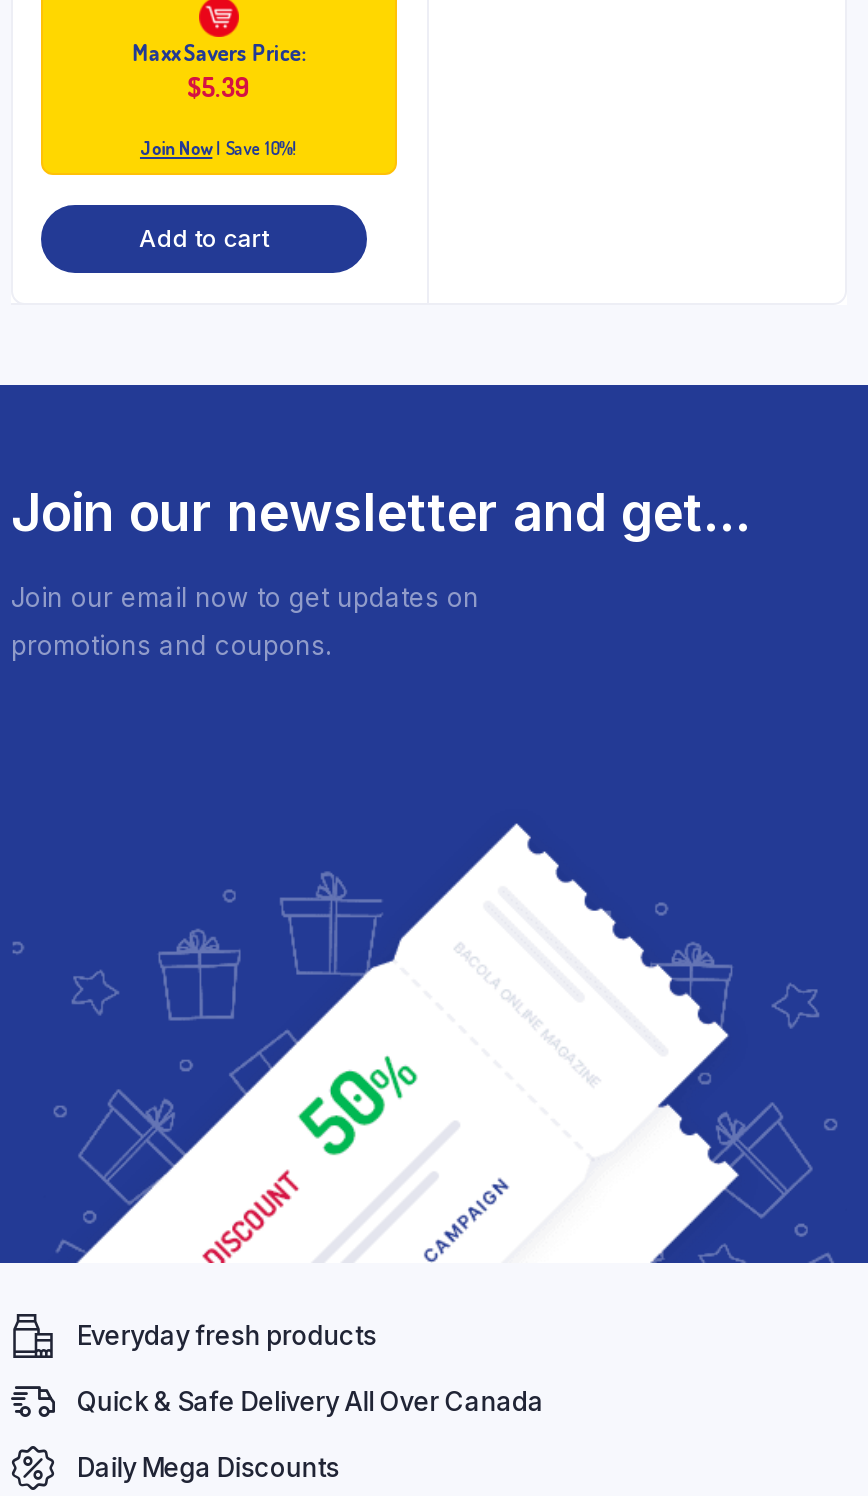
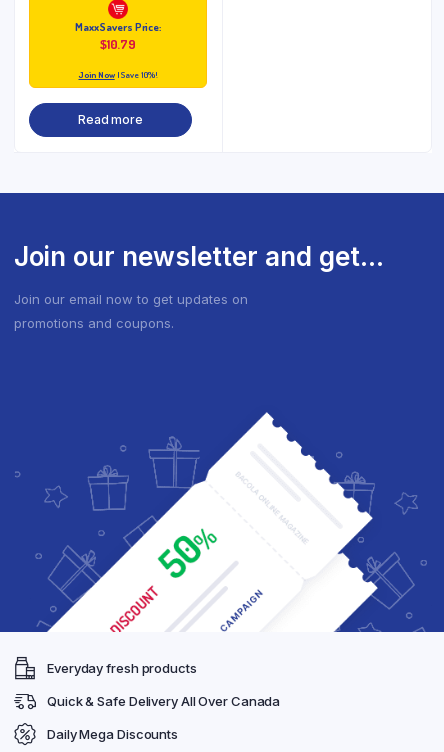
- $5.39
+ $10.79

- Add to cart
+ Read more
